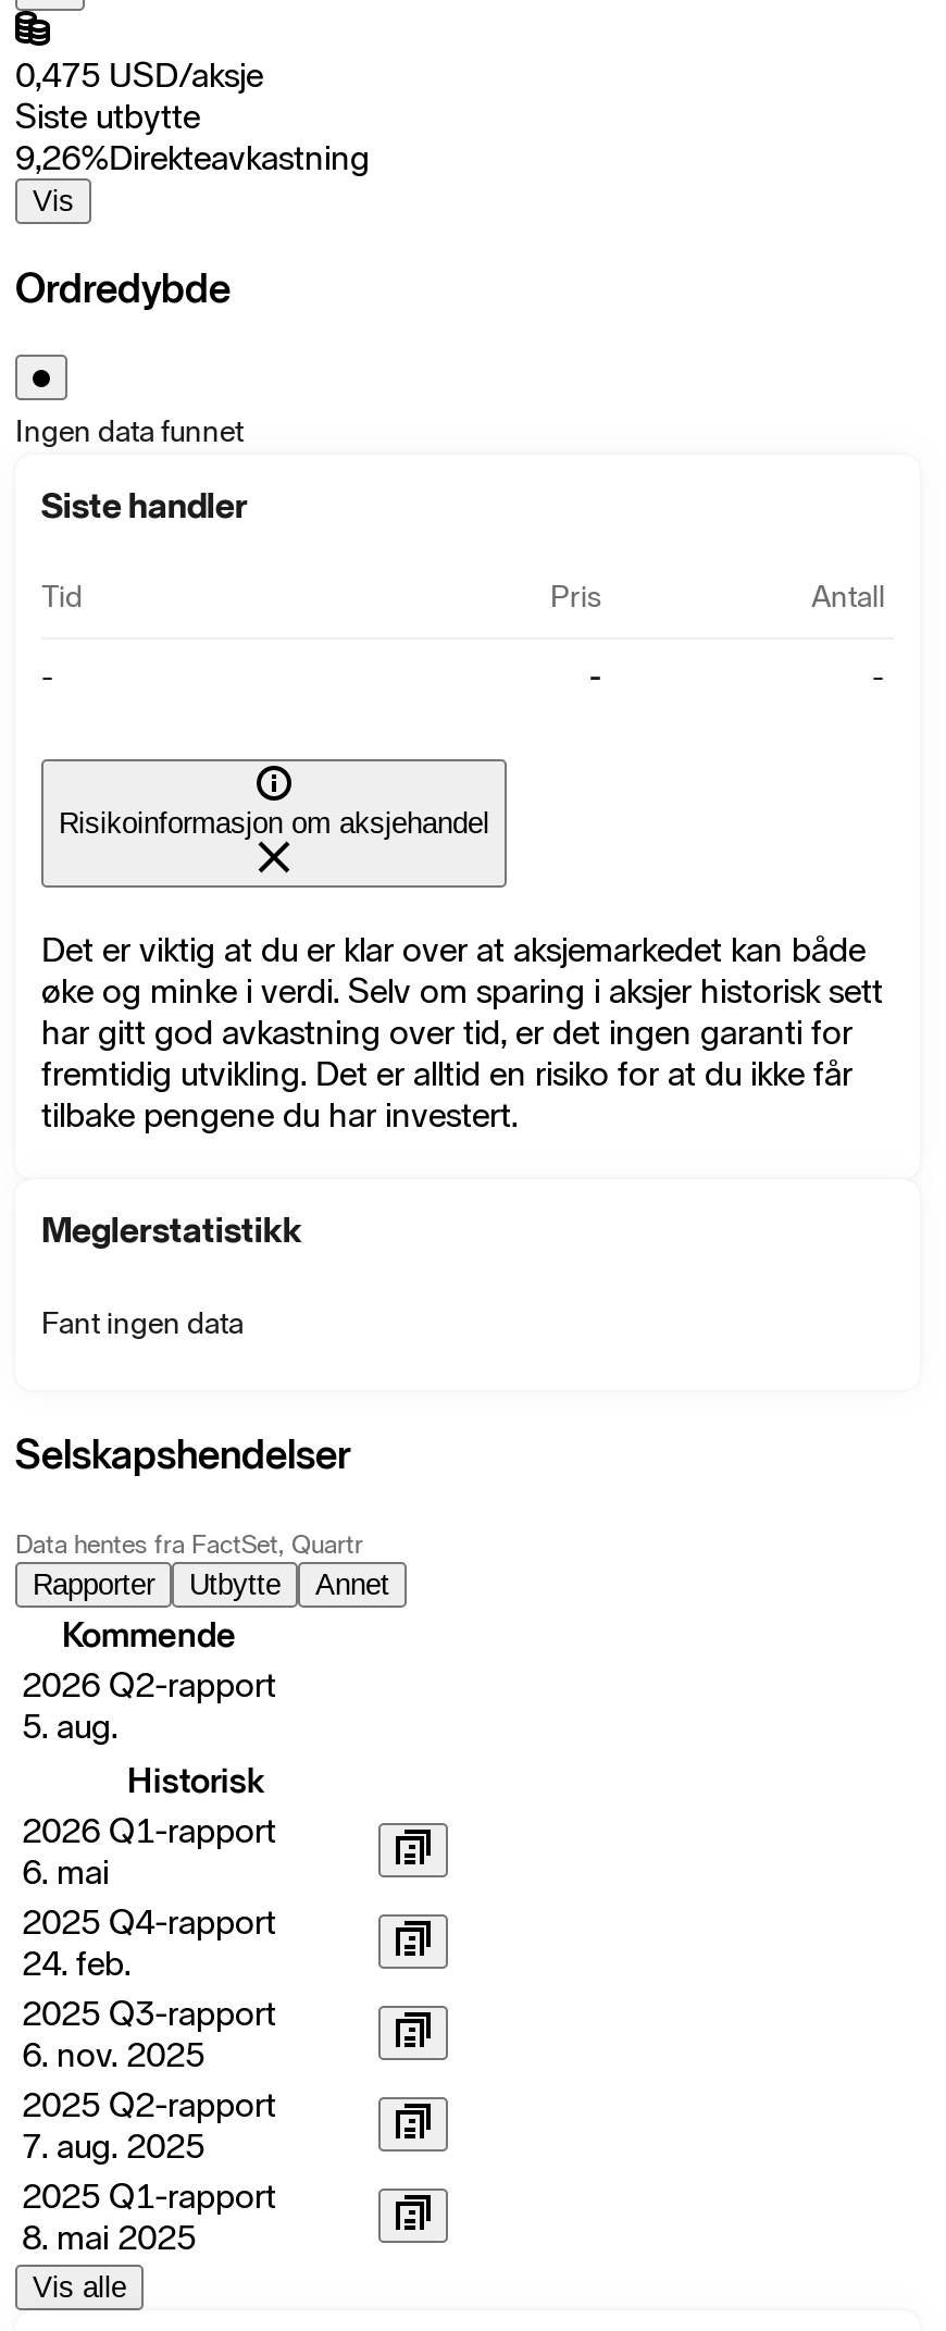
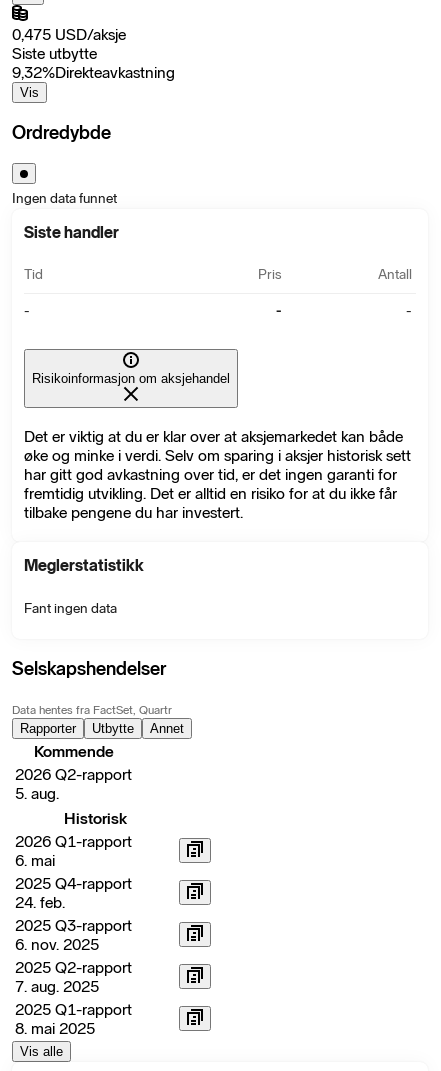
- 9,26%Direkteavkastning
+ 9,32%Direkteavkastning
